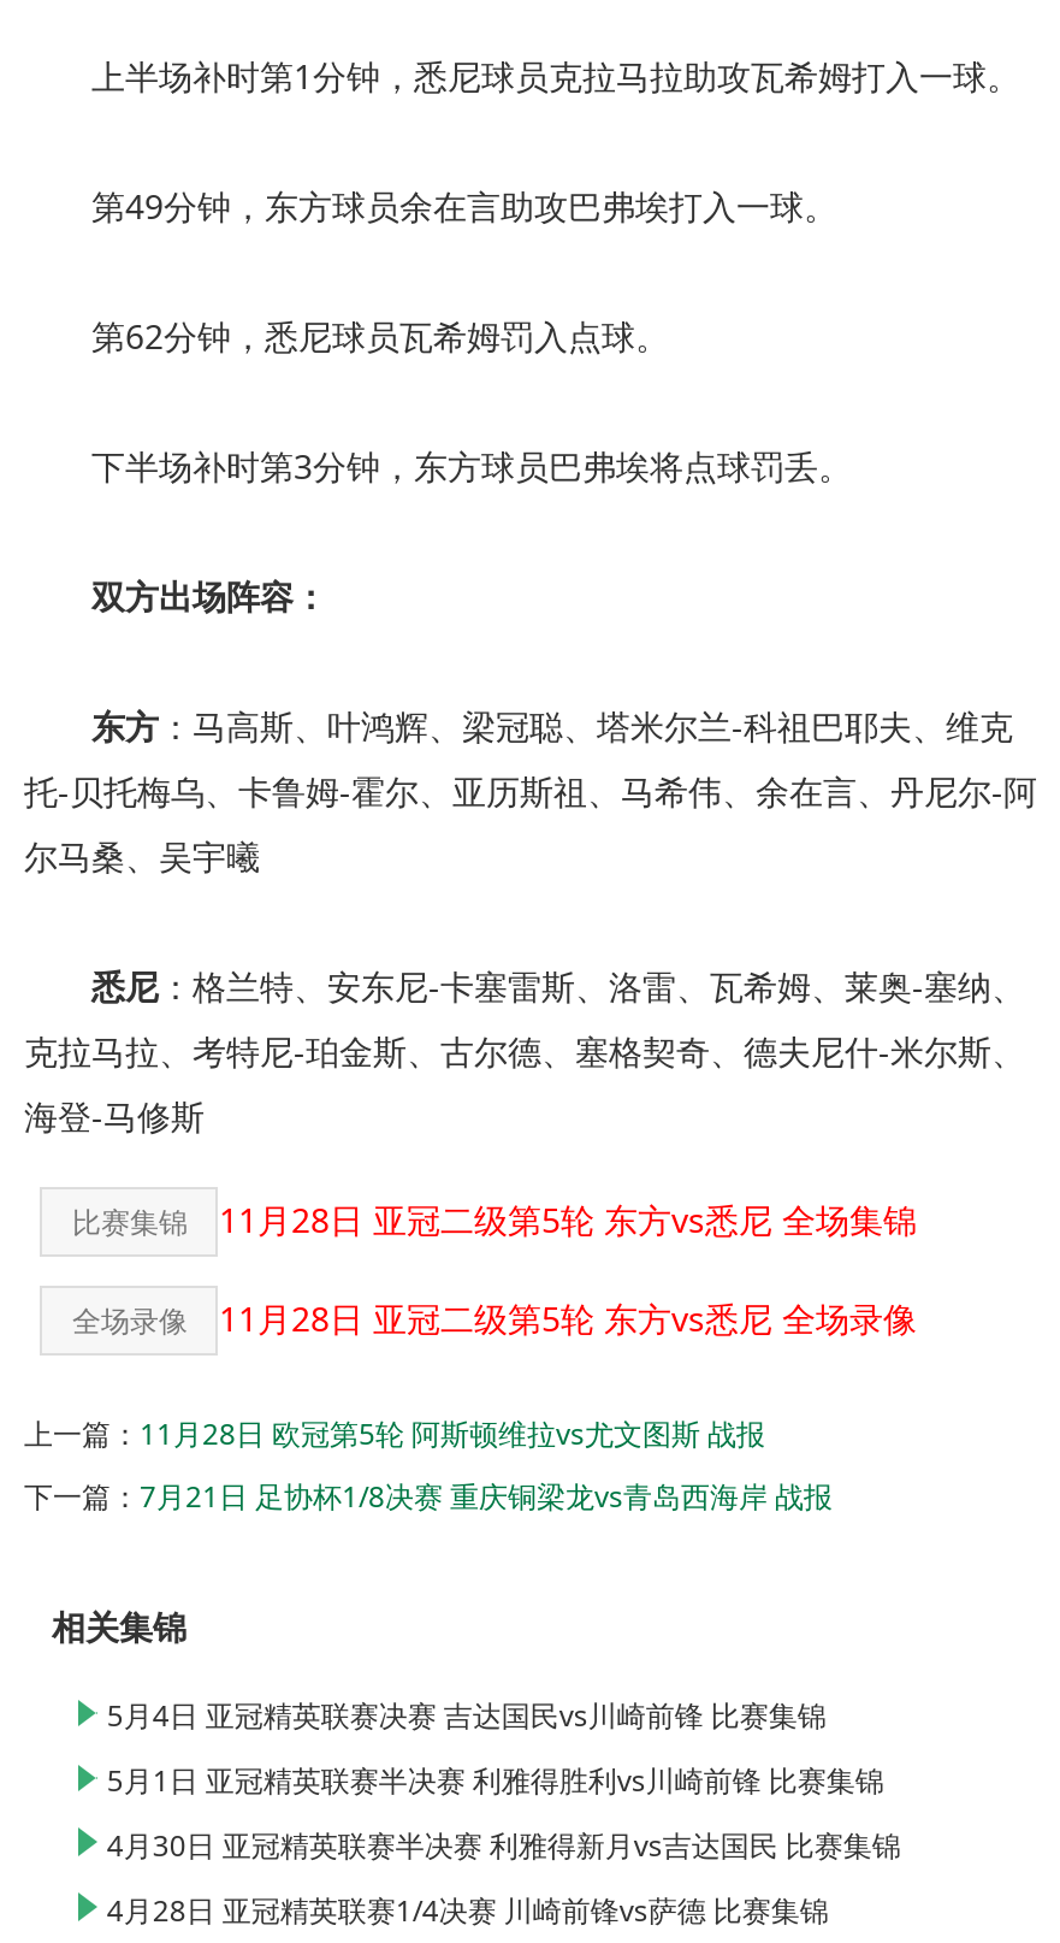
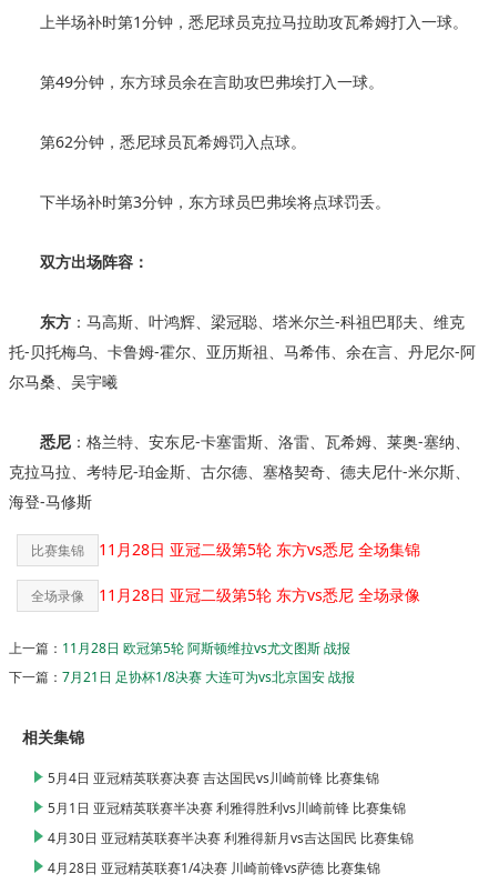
- 下一篇：7月21日 足协杯1/8决赛 重庆铜梁龙vs青岛西海岸 战报
+ 下一篇：7月21日 足协杯1/8决赛 大连可为vs北京国安 战报
